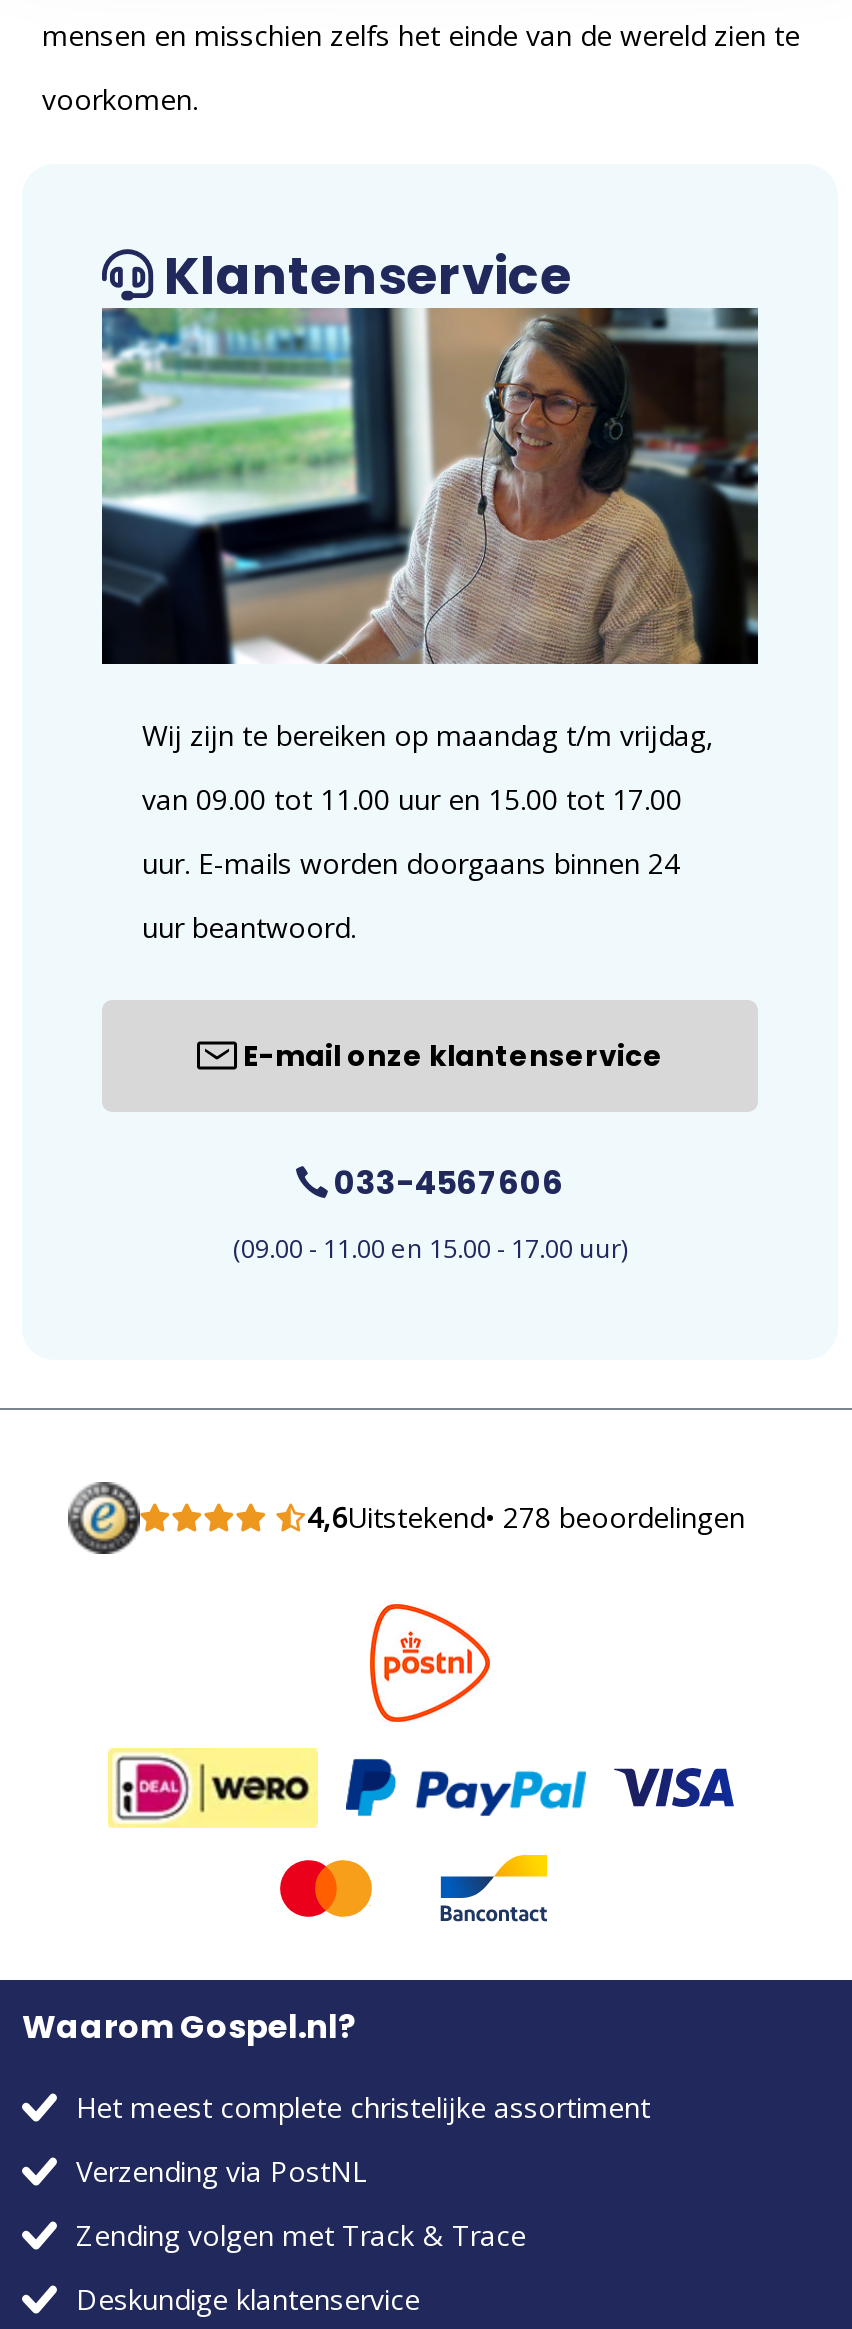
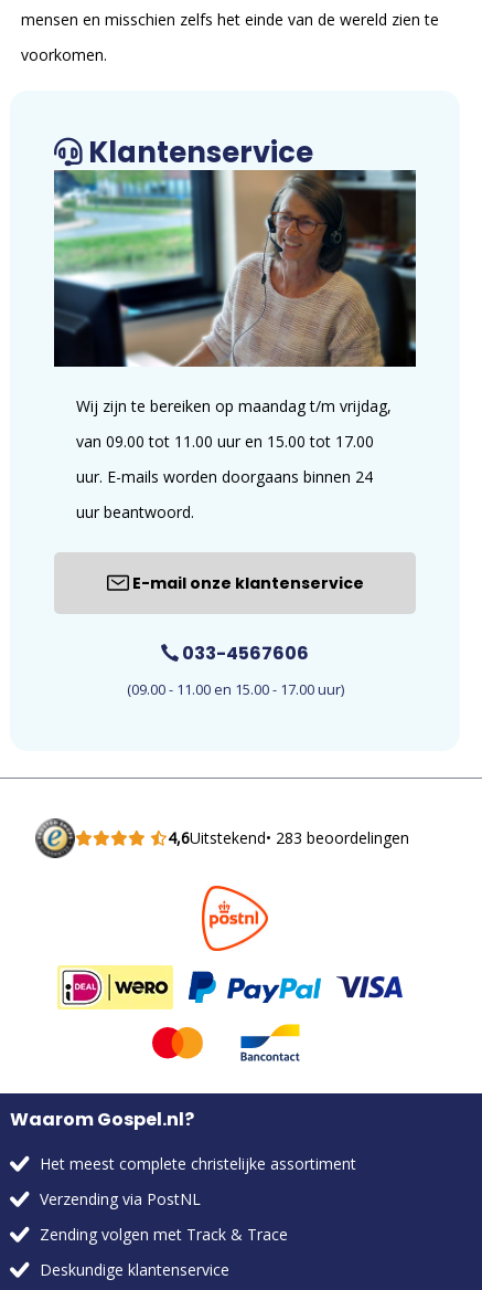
- 4,6Uitstekend • 278 beoordelingen
+ 4,6Uitstekend • 283 beoordelingen
